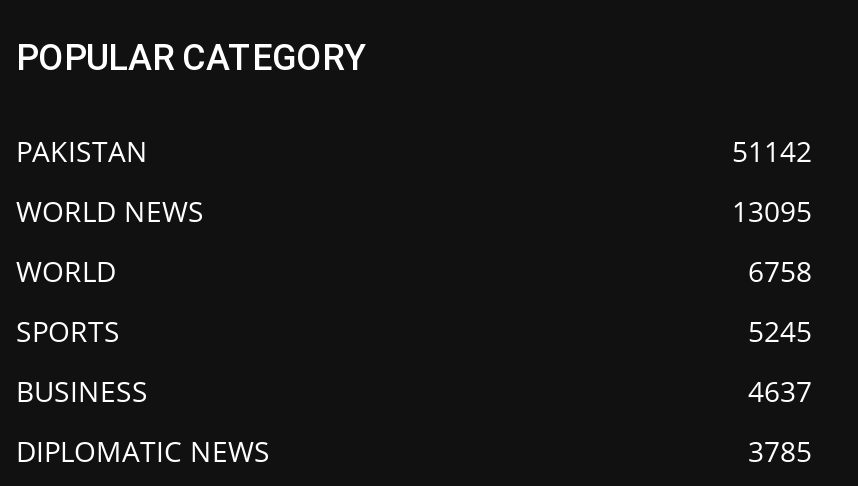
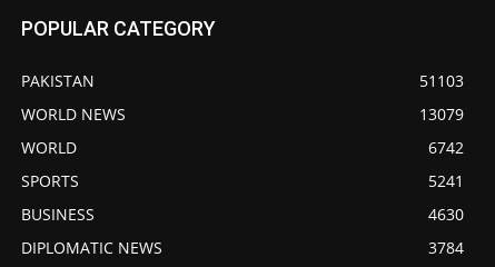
- 51142
+ 51103

- 13095
+ 13079

- 6758
+ 6742

- 5245
+ 5241

- 4637
+ 4630

- 3785
+ 3784
